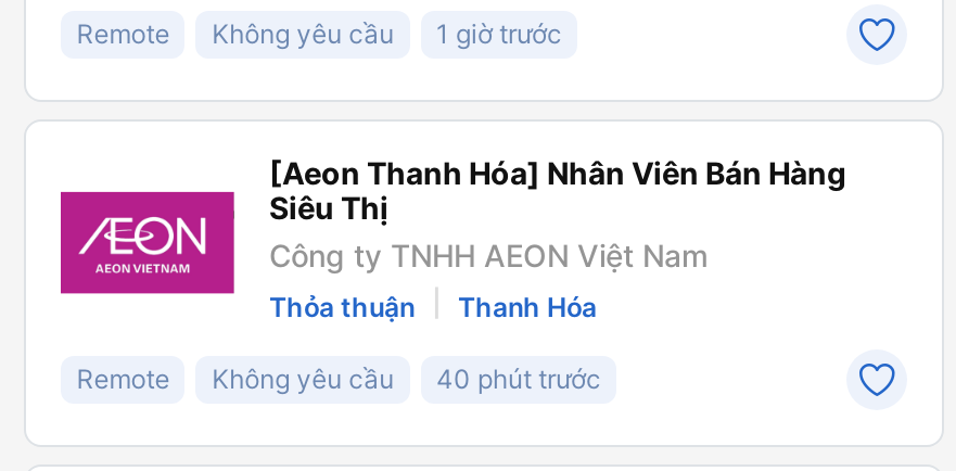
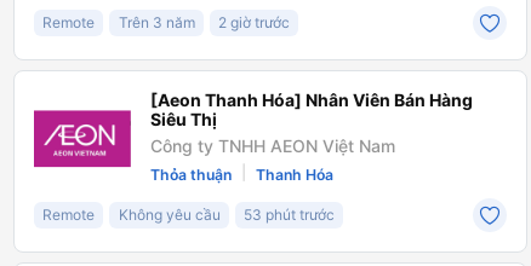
- Không yêu cầu
- 1 giờ trước
+ Trên 3 năm
+ 2 giờ trước

- Remote Không yêu cầu 40 phút trước
+ Remote Không yêu cầu 53 phút trước
